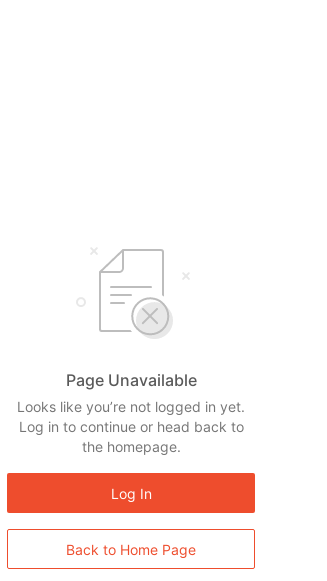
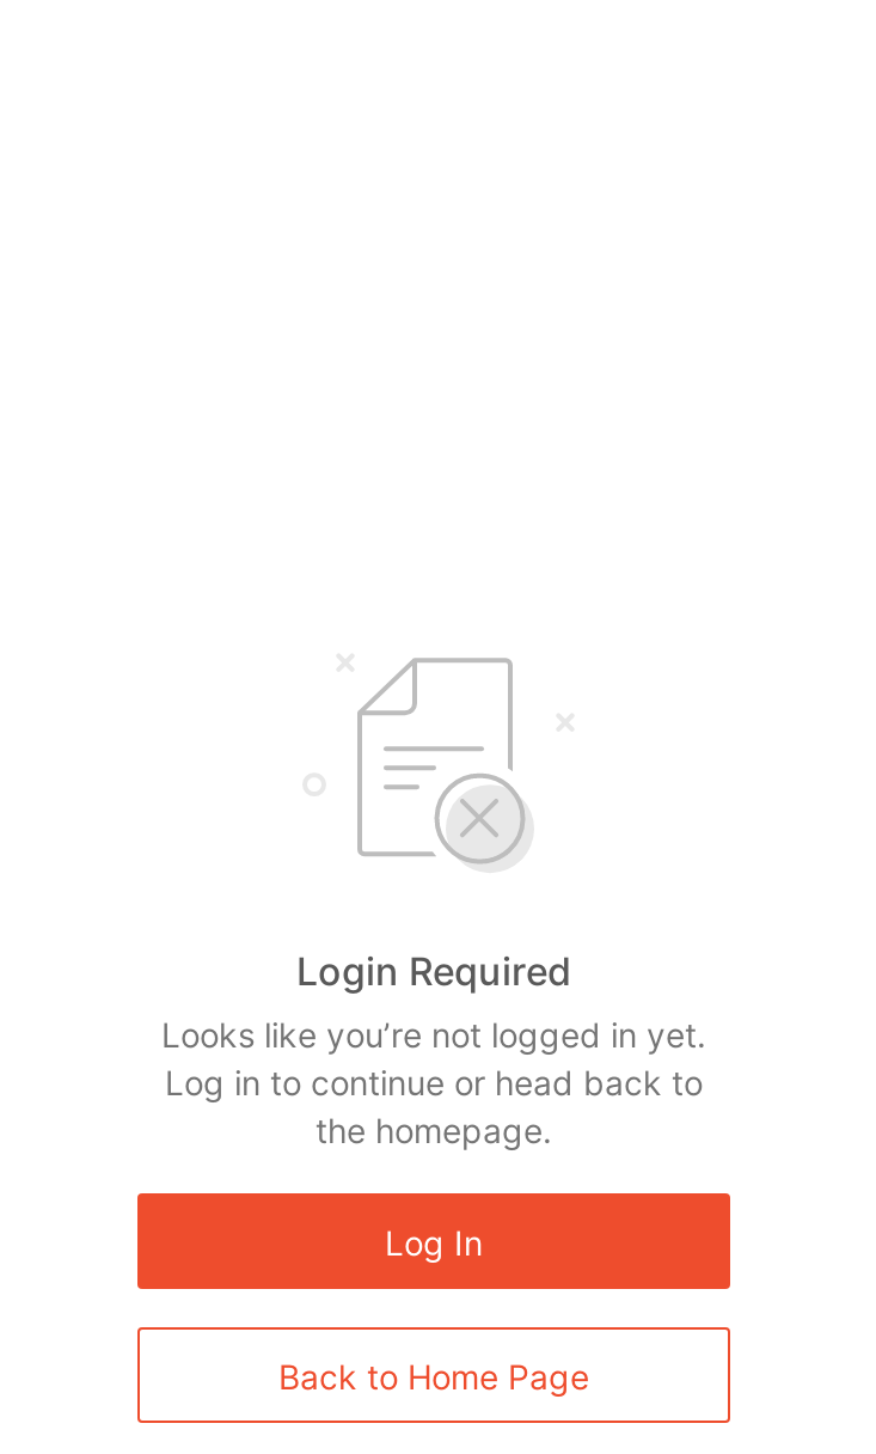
- Page Unavailable
+ Login Required
